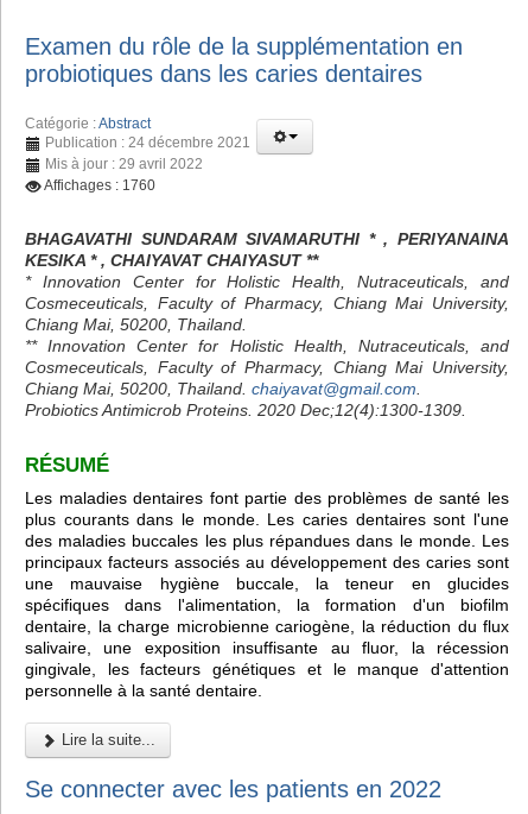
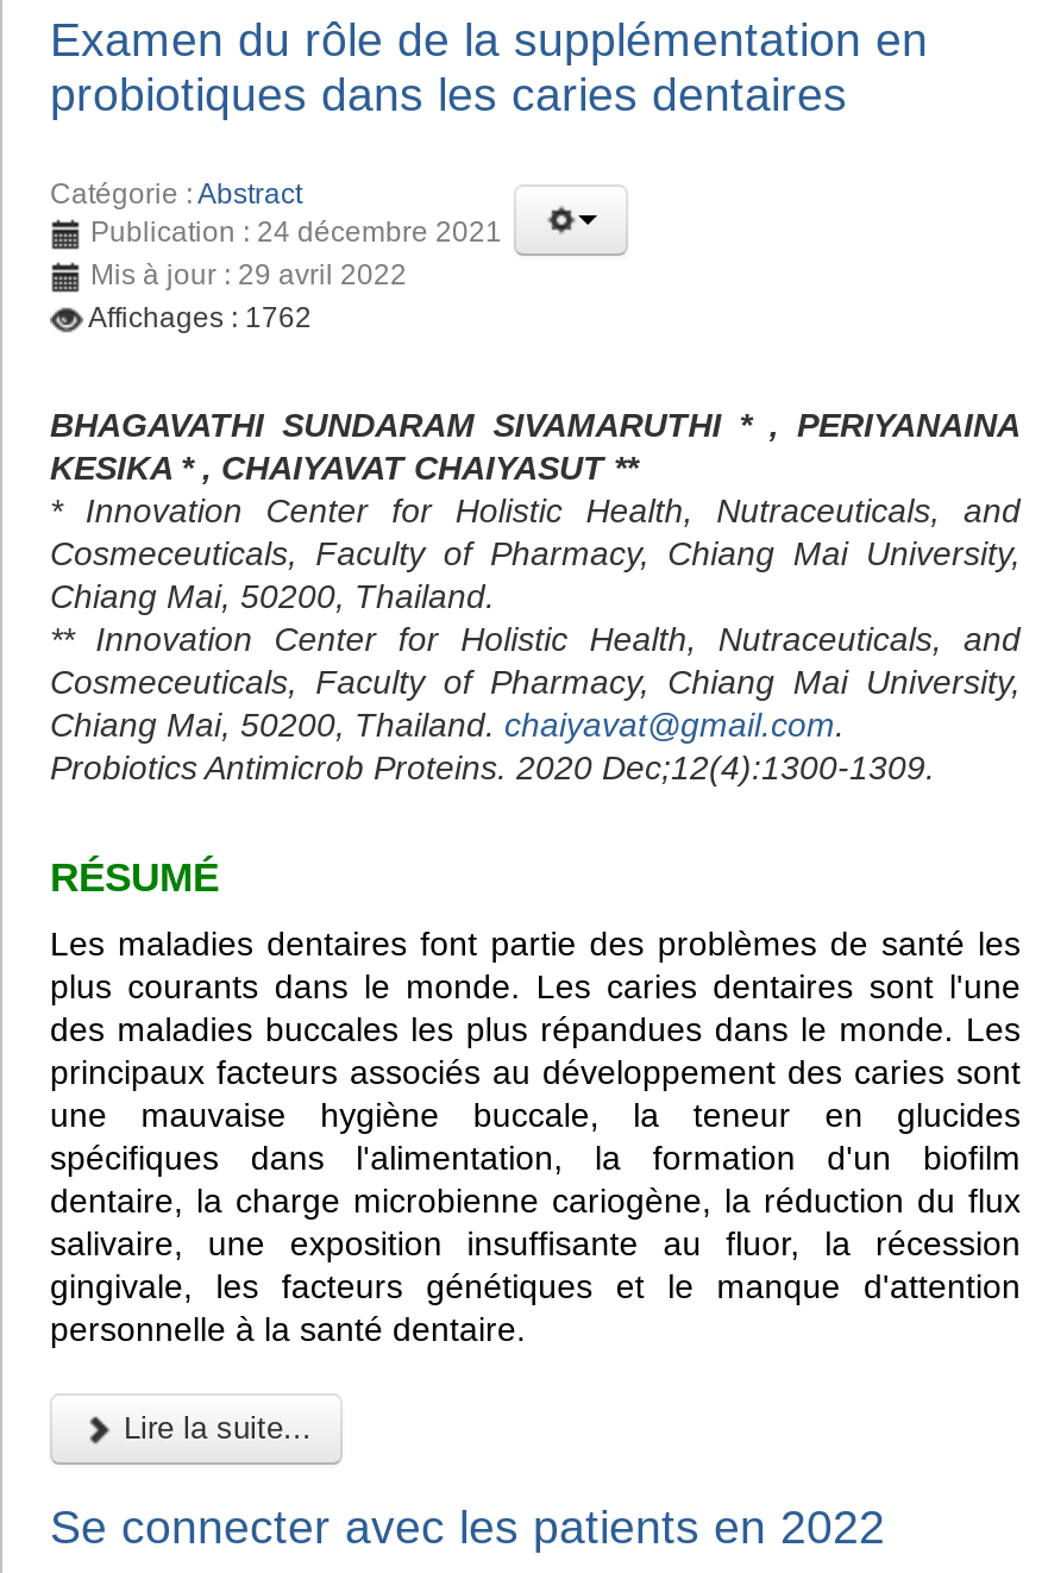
- Affichages : 1760
+ Affichages : 1762
